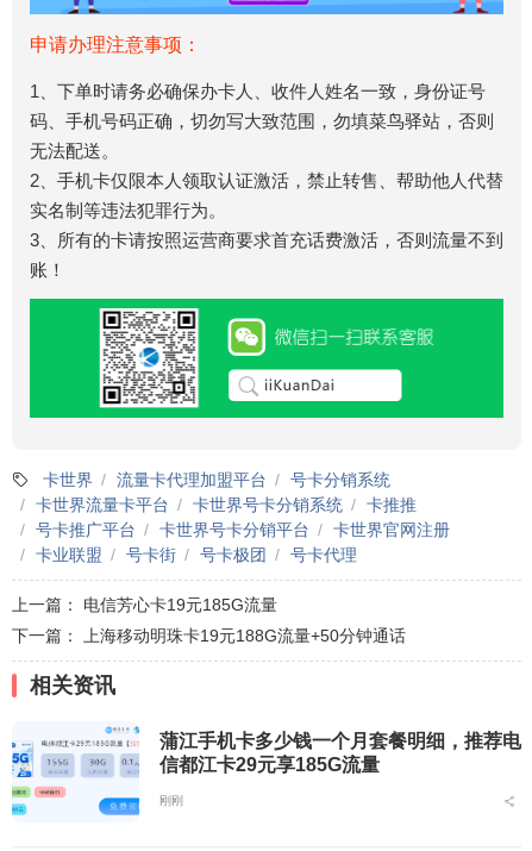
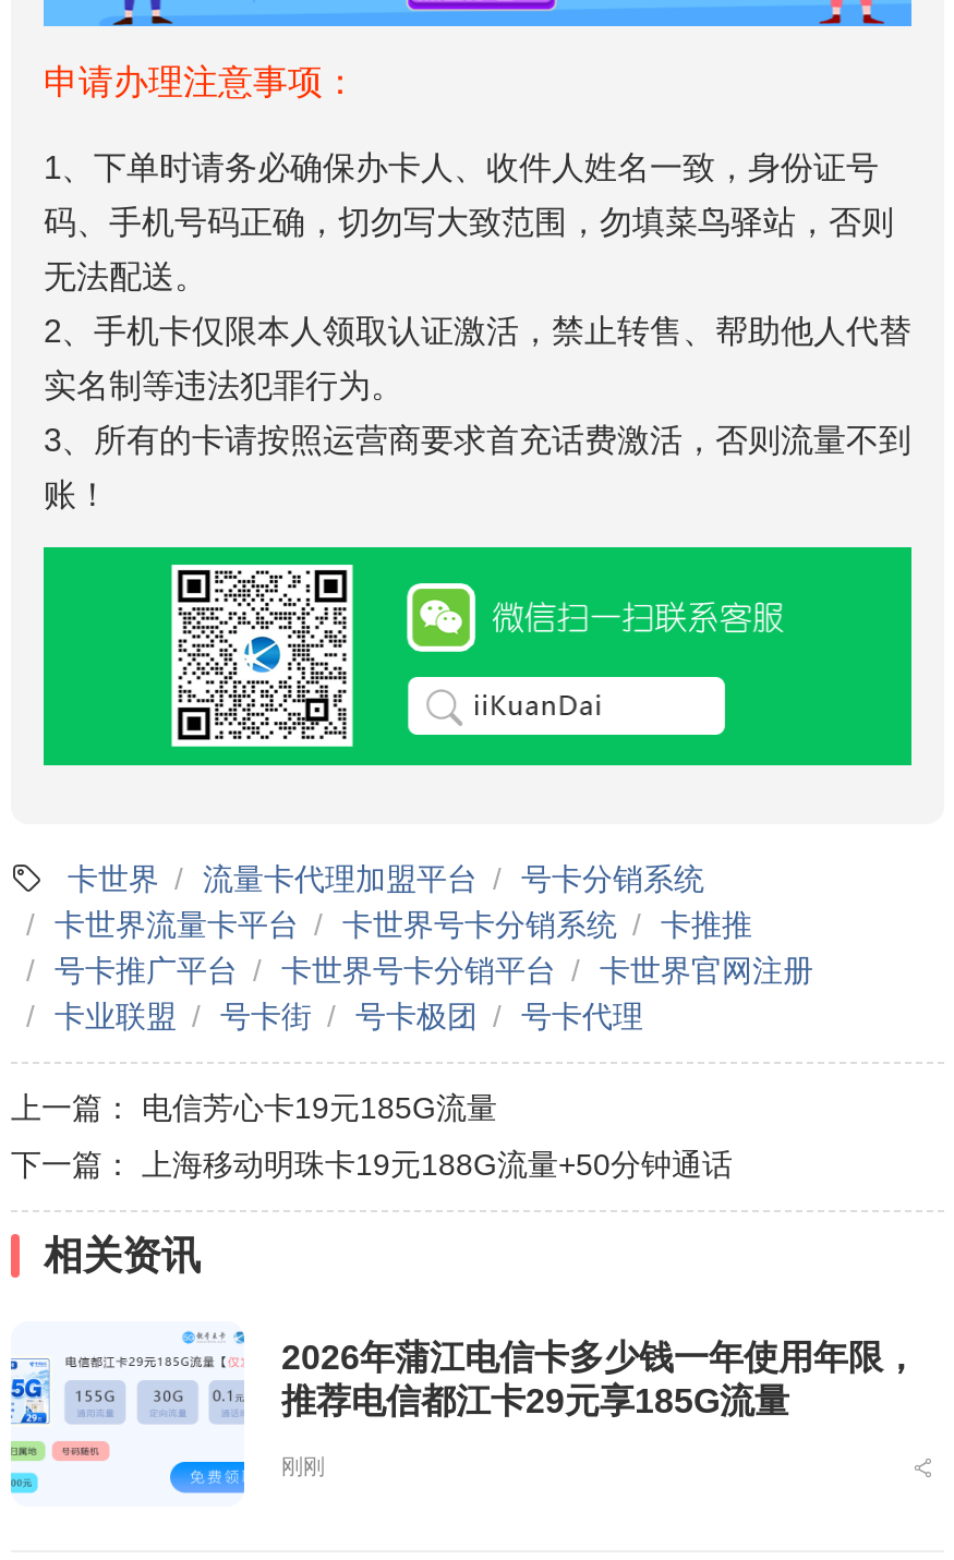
- 蒲江手机卡多少钱一个月套餐明细，推荐电
- 信都江卡29元享185G流量
+ 2026年蒲江电信卡多少钱一年使用年限，
+ 推荐电信都江卡29元享185G流量
